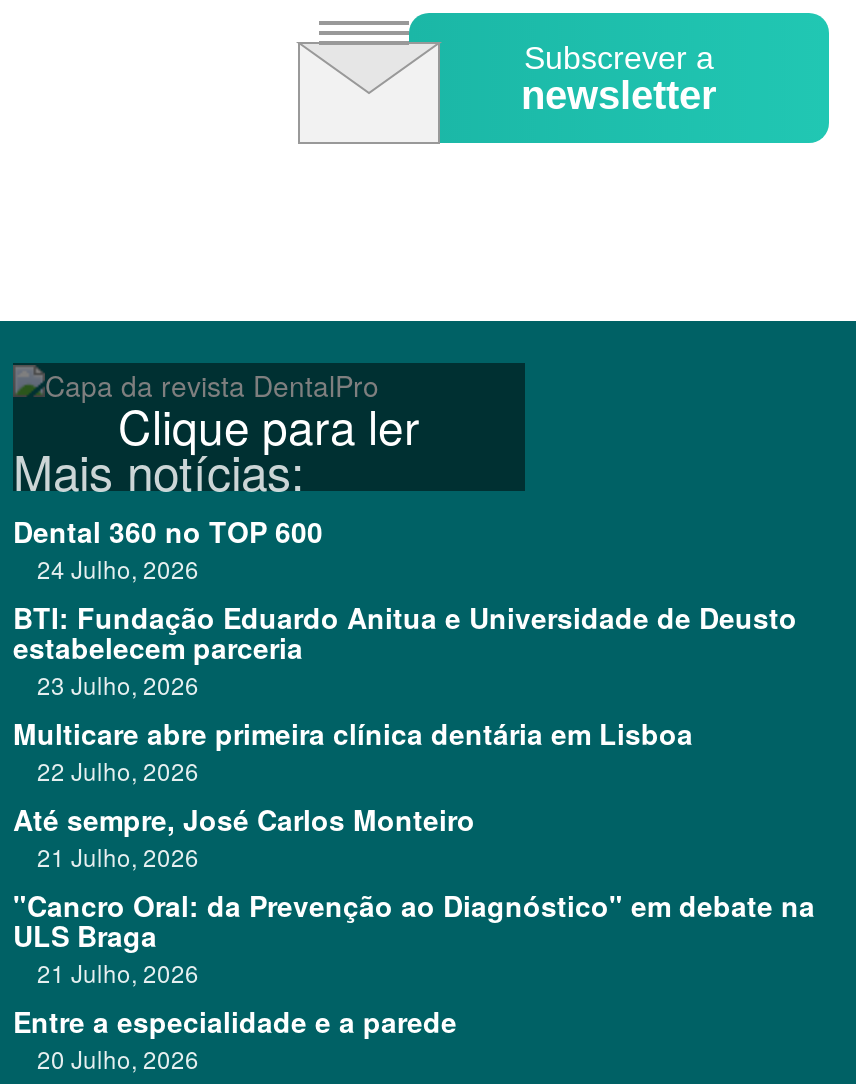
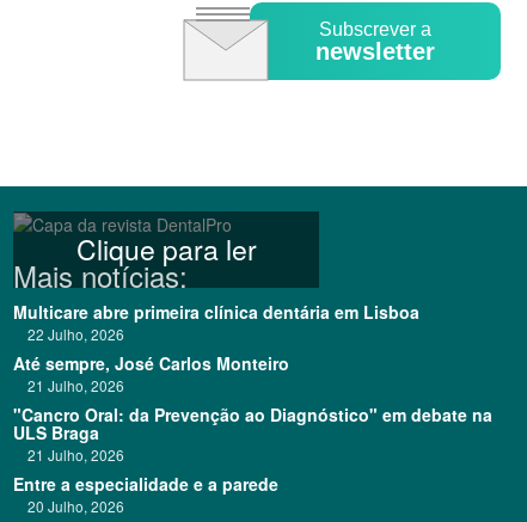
- Dental 360 no TOP 600
- 24 Julho, 2026
- BTI: Fundação Eduardo Anitua e Universidade de Deusto
- estabelecem parceria
- 23 Julho, 2026
